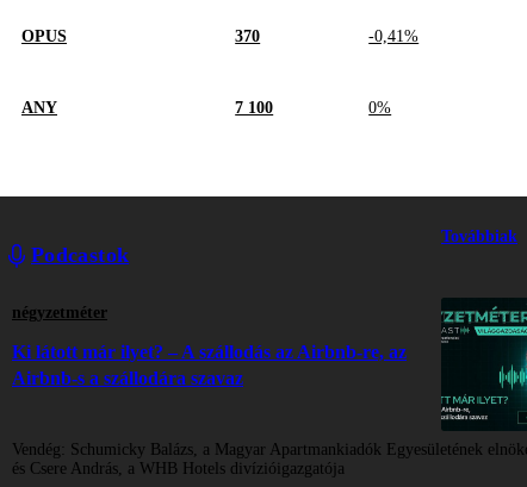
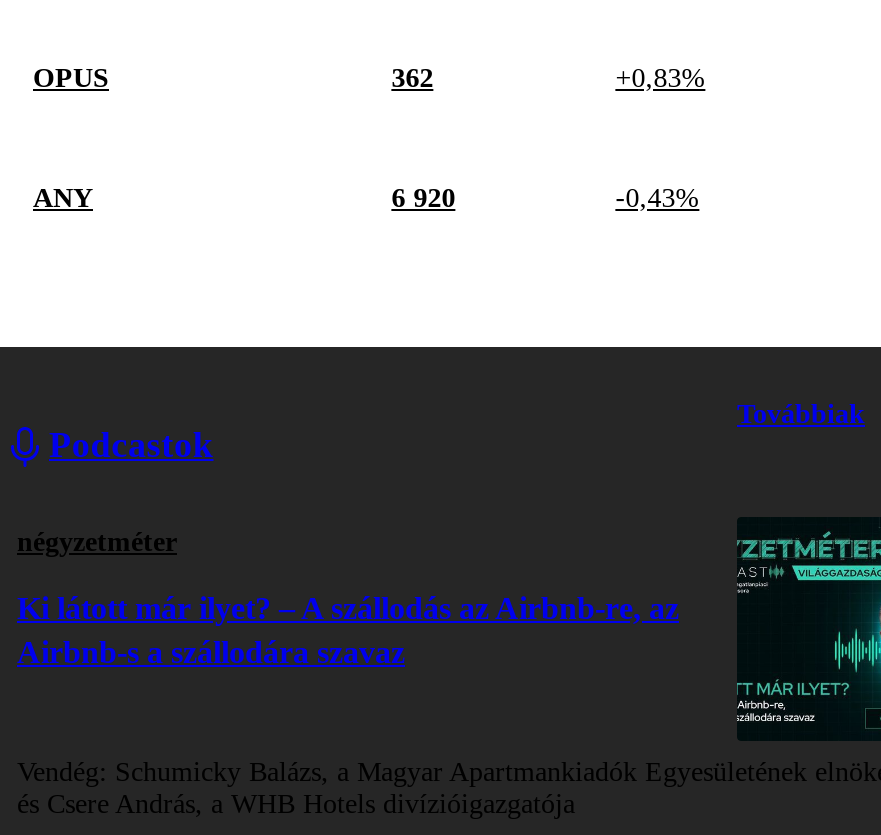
- 370
+ 362

- -0,41%
+ +0,83%

- 7 100
+ 6 920

- 0%
+ -0,43%
